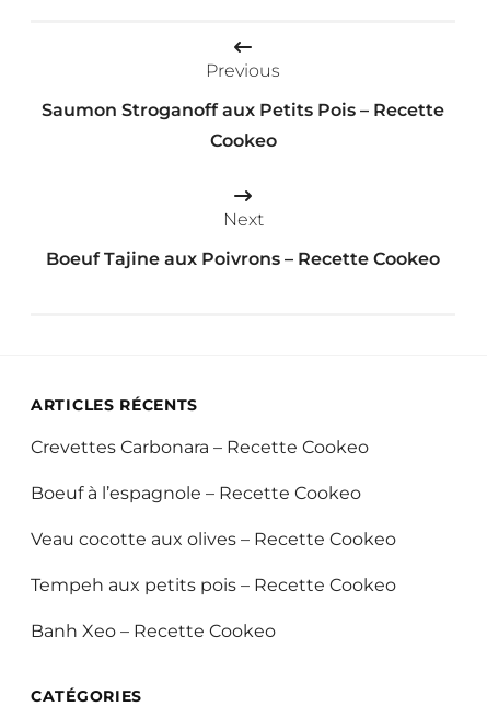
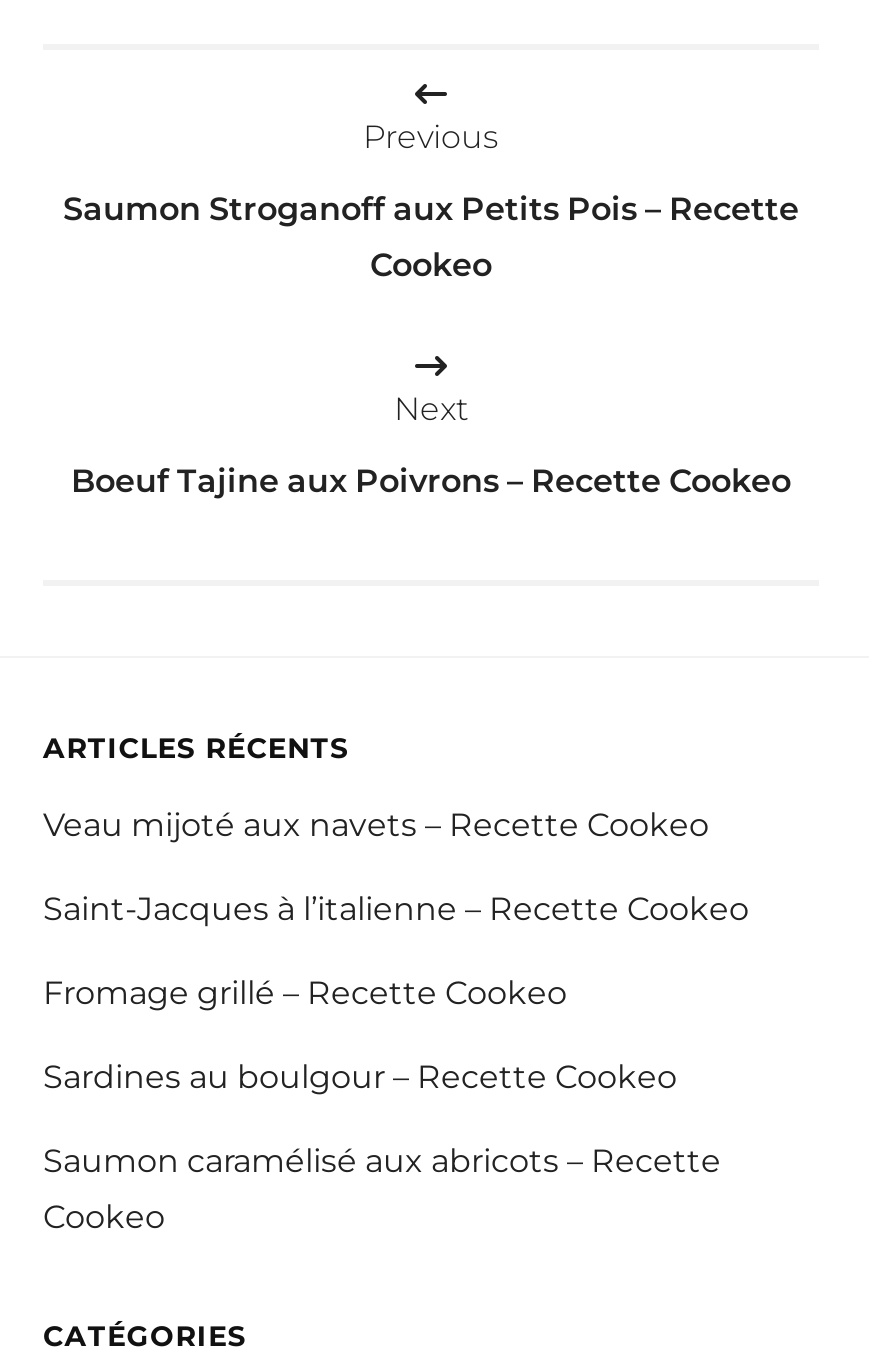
- Crevettes Carbonara – Recette Cookeo
- Boeuf à l’espagnole – Recette Cookeo
- Veau cocotte aux olives – Recette Cookeo
- Tempeh aux petits pois – Recette Cookeo
- Banh Xeo – Recette Cookeo
+ Veau mijoté aux navets – Recette Cookeo
+ Saint-Jacques à l’italienne – Recette Cookeo
+ Fromage grillé – Recette Cookeo
+ Sardines au boulgour – Recette Cookeo
+ Saumon caramélisé aux abricots – Recette
+ Cookeo
